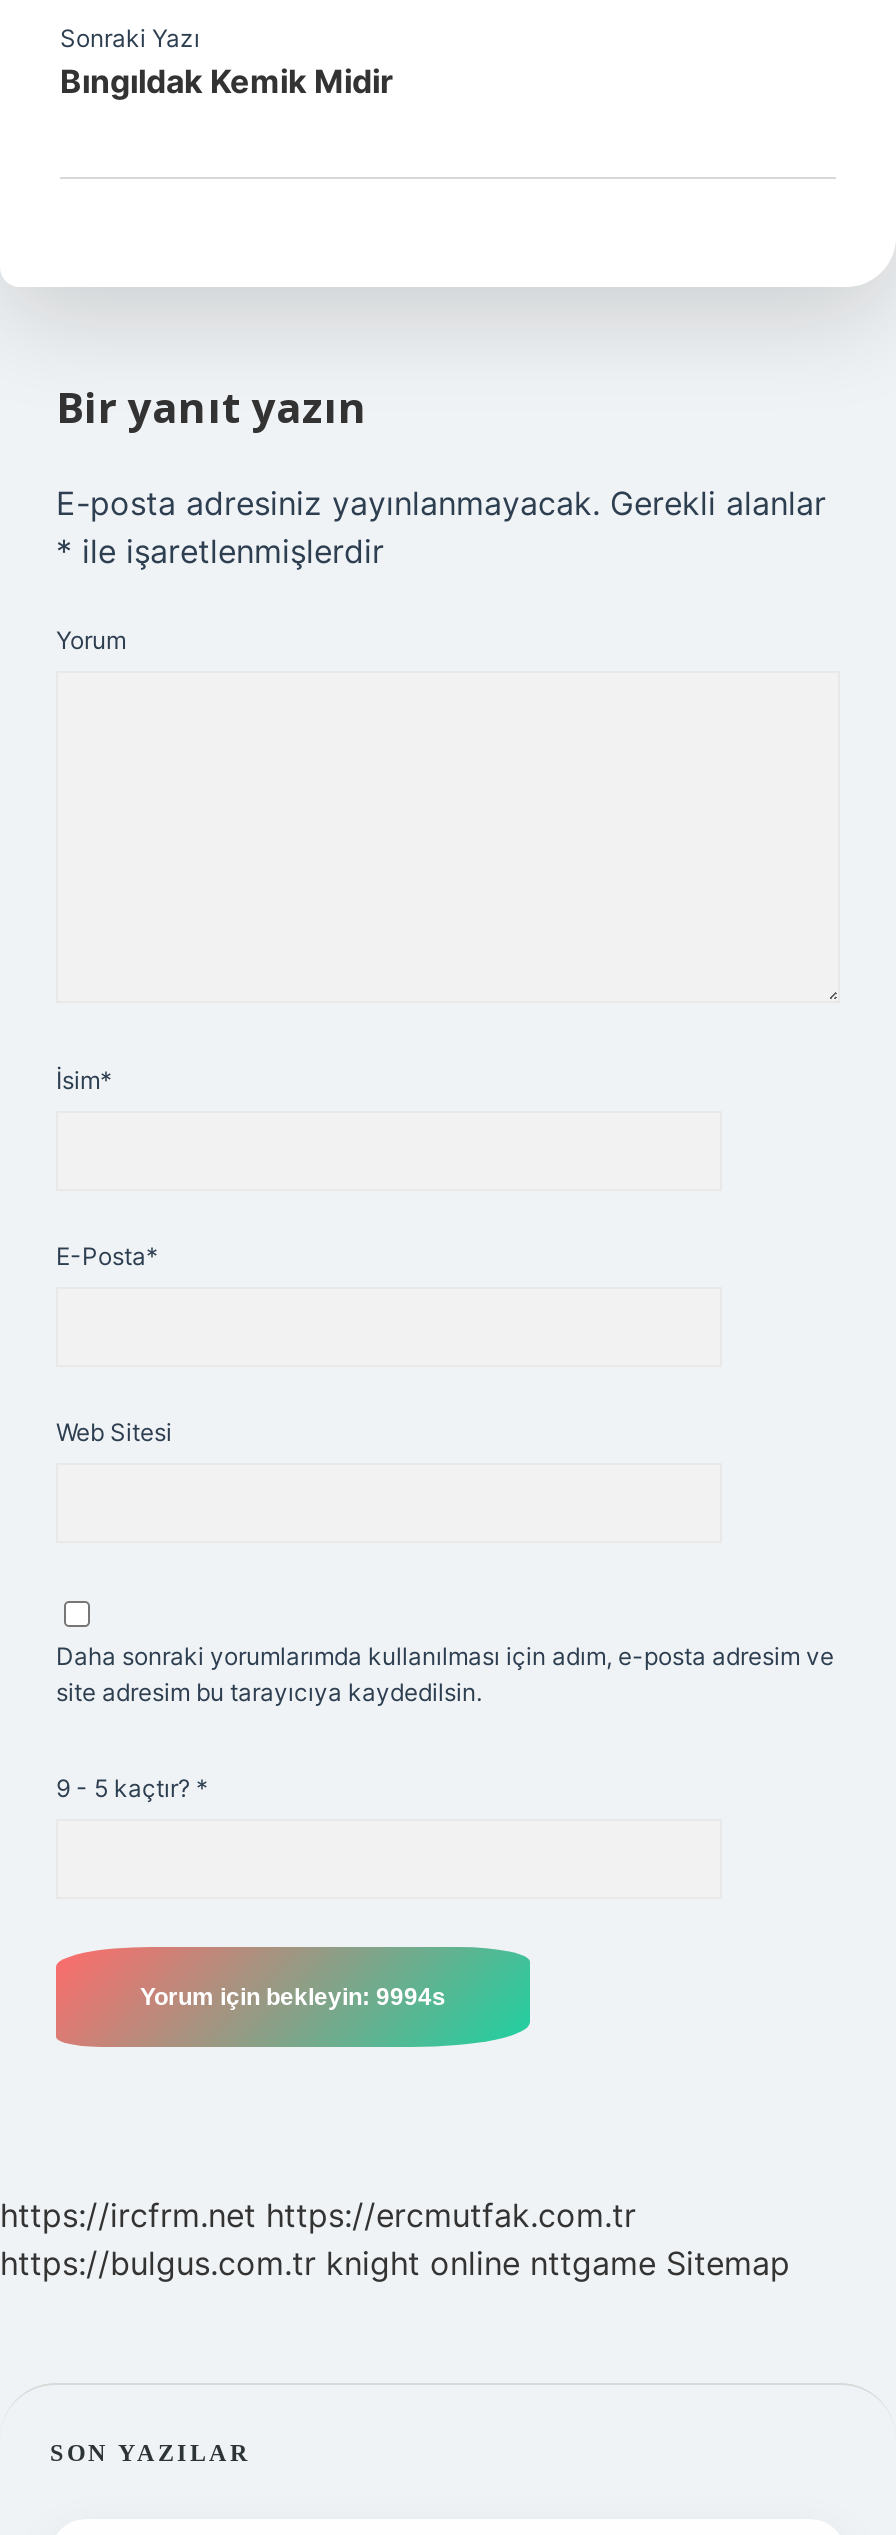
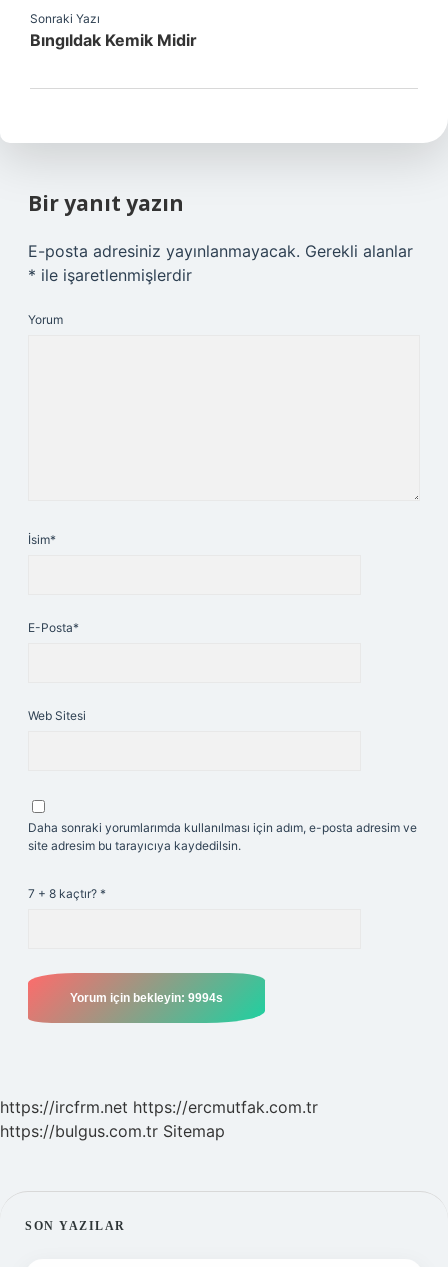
- 9 - 5 kaçtır? *
+ 7 + 8 kaçtır? *

- https://bulgus.com.tr knight online nttgame Sitemap
+ https://bulgus.com.tr Sitemap
